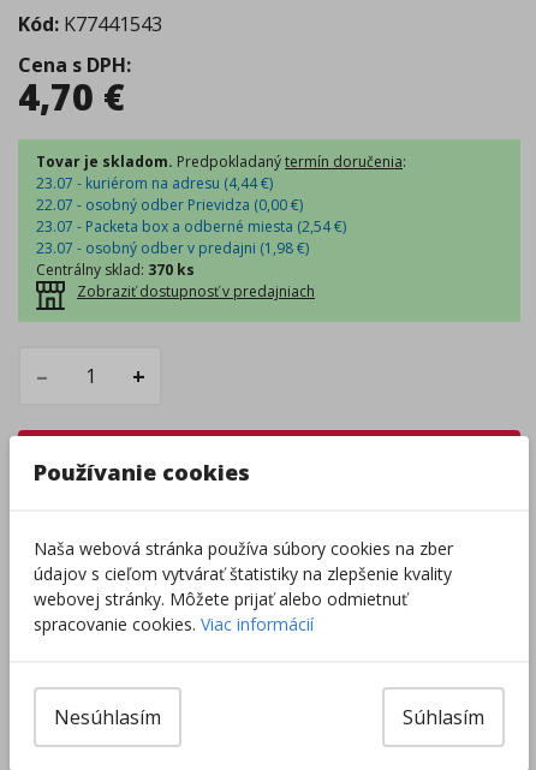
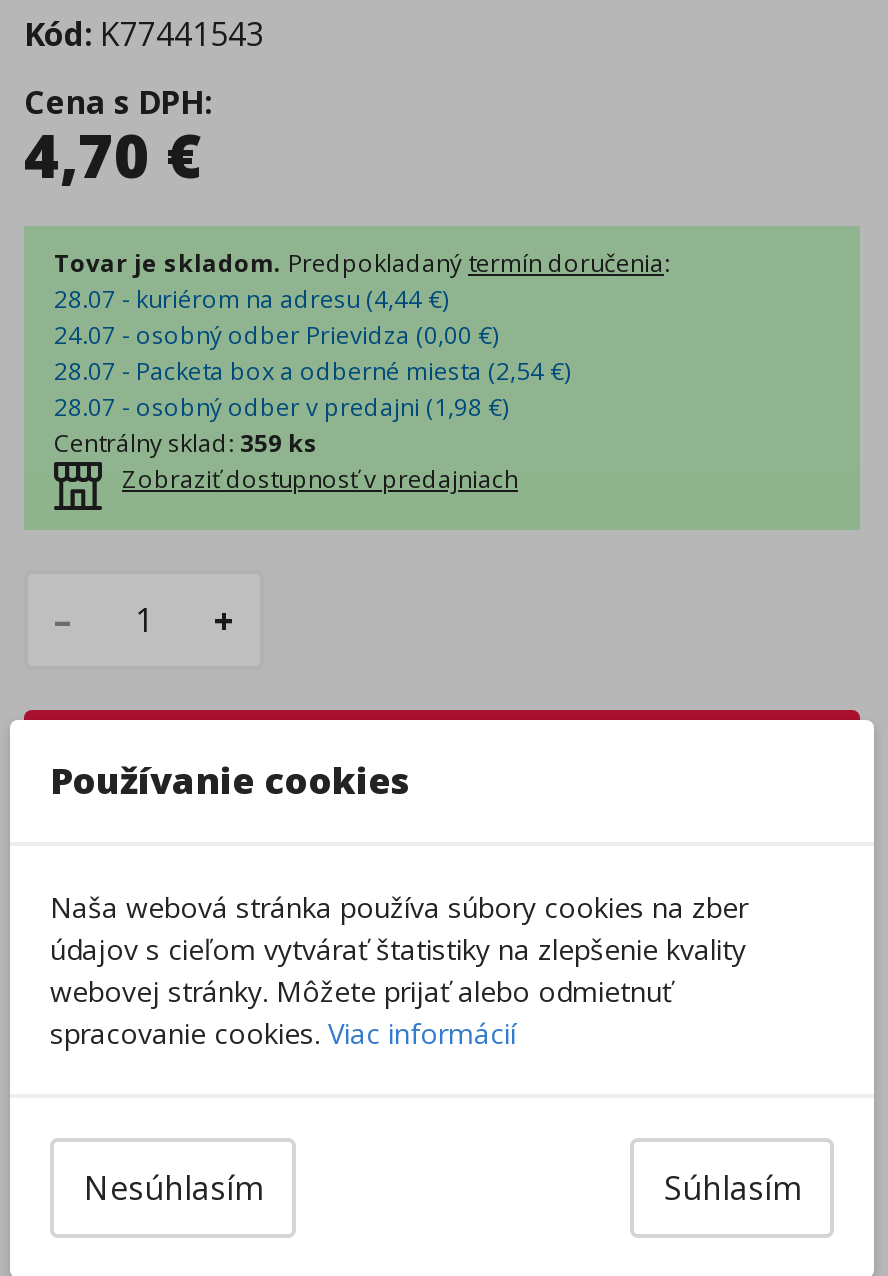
- 23.07 - kuriérom na adresu (4,44 €)
+ 28.07 - kuriérom na adresu (4,44 €)

- 22.07 - osobný odber Prievidza (0,00 €)
+ 24.07 - osobný odber Prievidza (0,00 €)

- 23.07 - Packeta box a odberné miesta (2,54 €)
+ 28.07 - Packeta box a odberné miesta (2,54 €)

- 23.07 - osobný odber v predajni (1,98 €)
+ 28.07 - osobný odber v predajni (1,98 €)

- Centrálny sklad: 370 ks
+ Centrálny sklad: 359 ks
